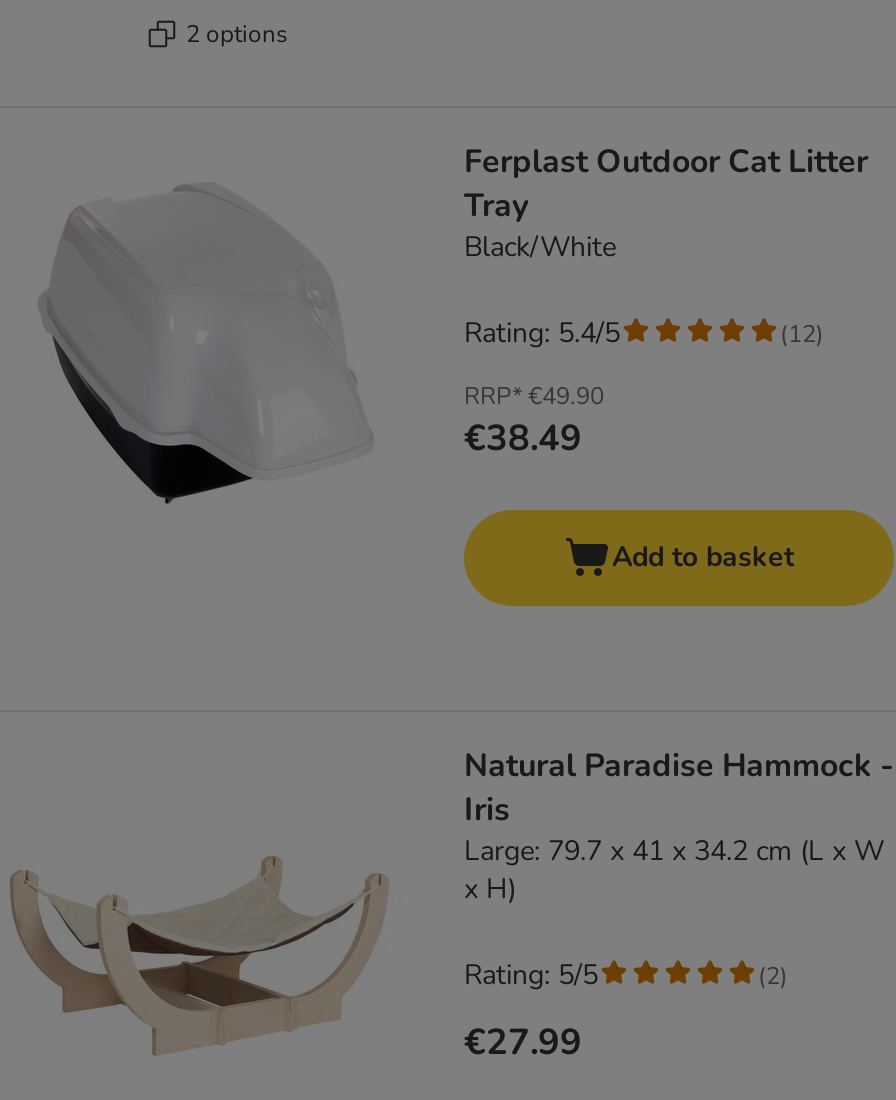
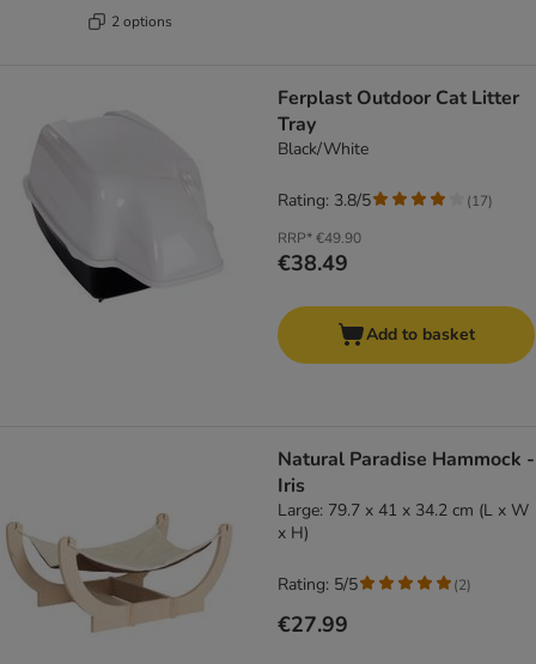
- Rating: 5.4/5
+ Rating: 3.8/5

- (12)
+ (17)
